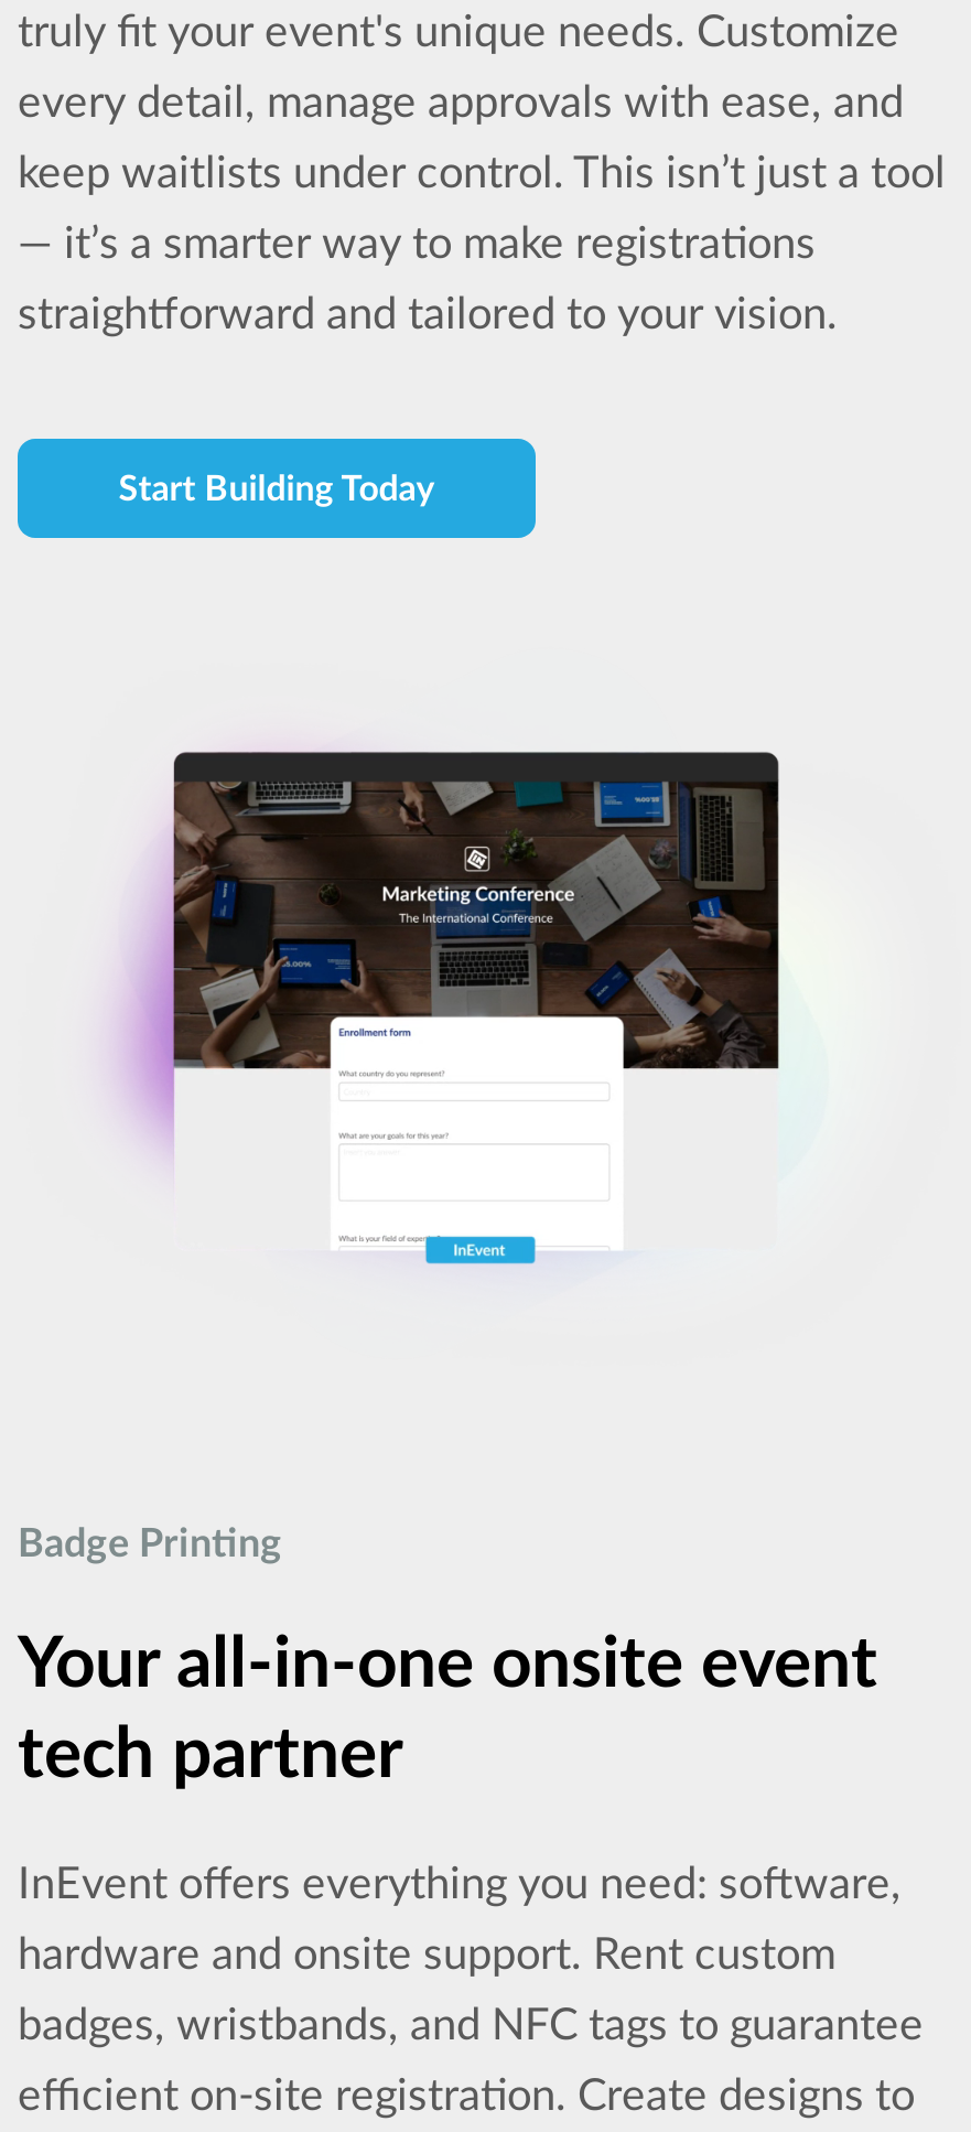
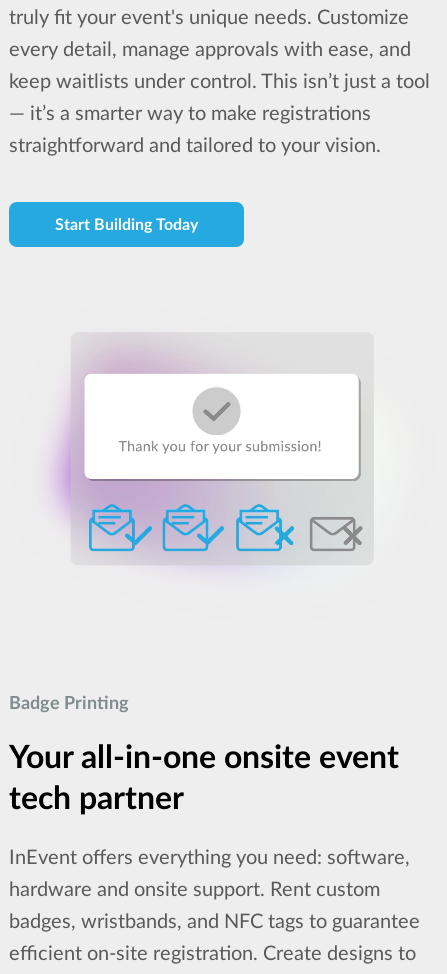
- [image]
+ [image]
